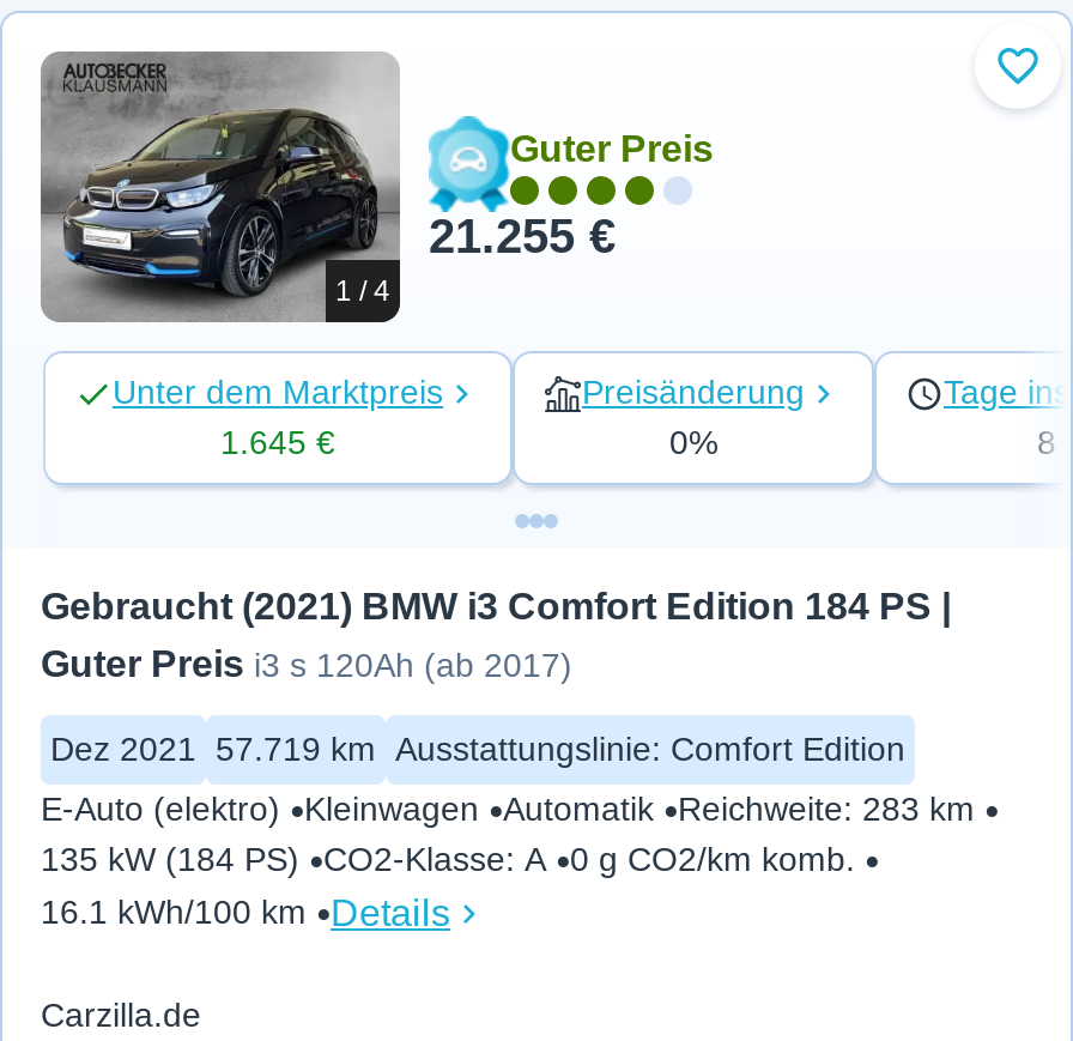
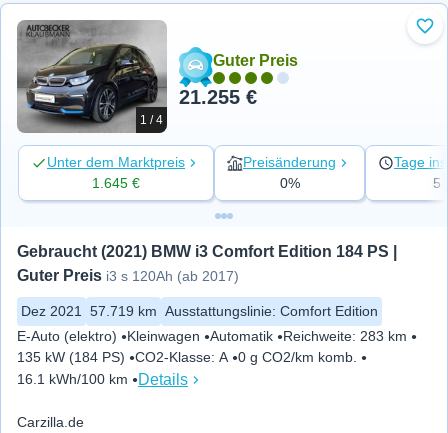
- 8
+ 5
